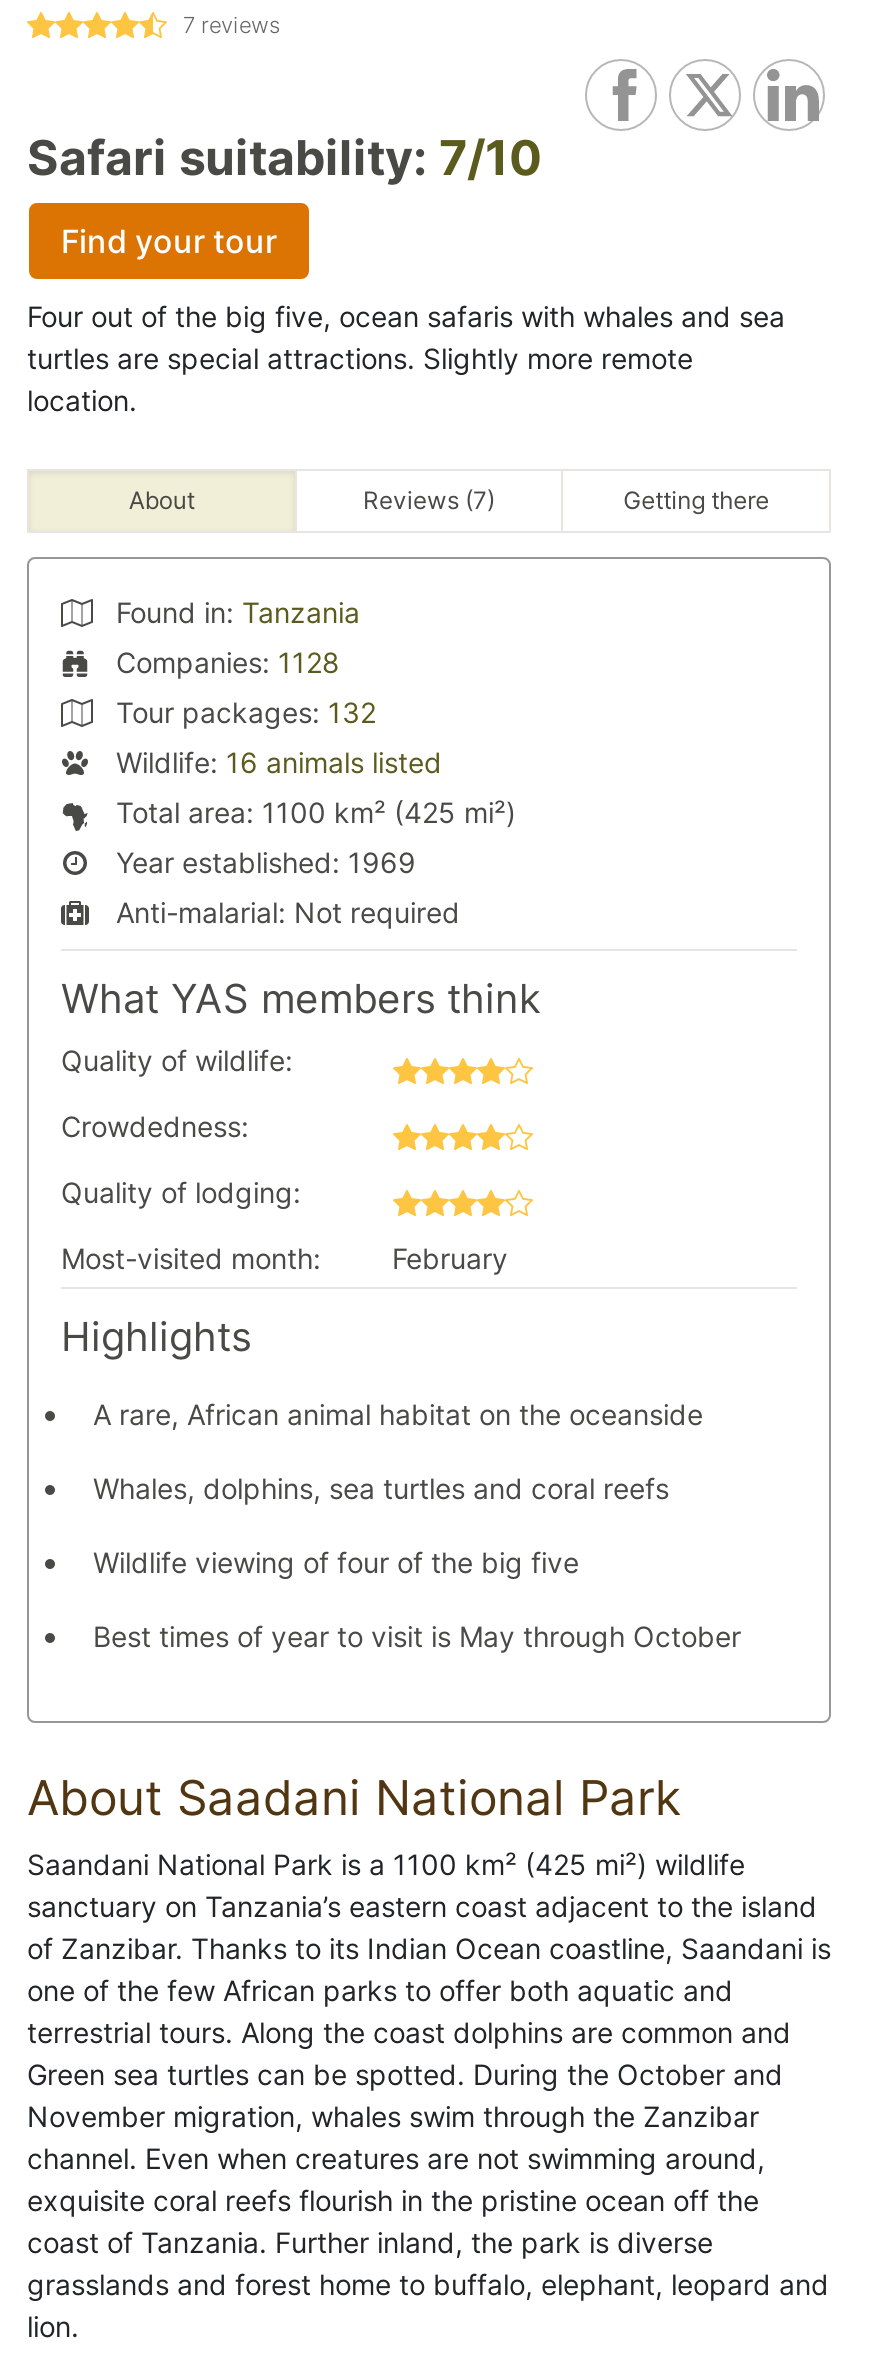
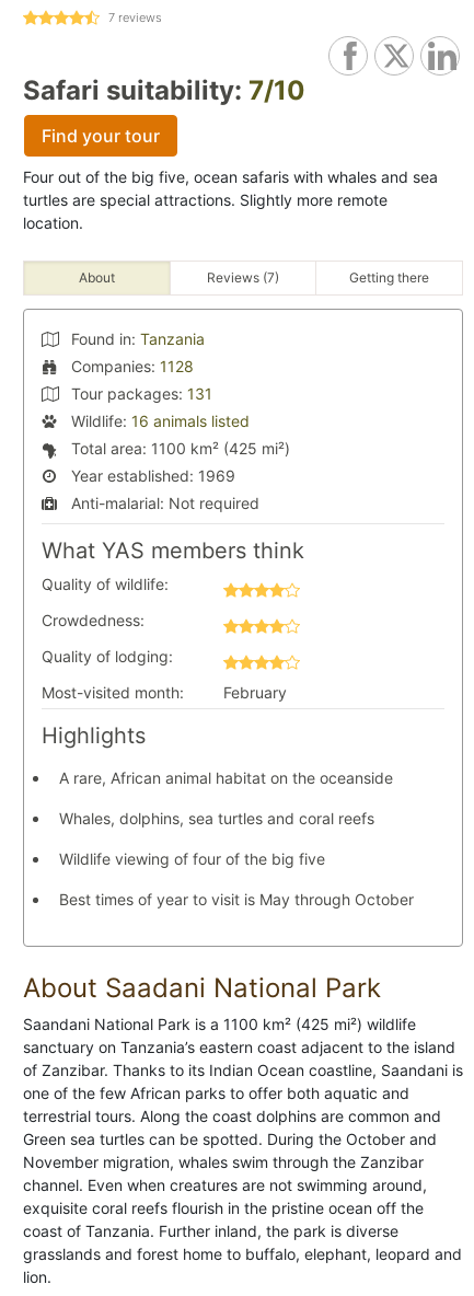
- Tour packages: 132
+ Tour packages: 131
